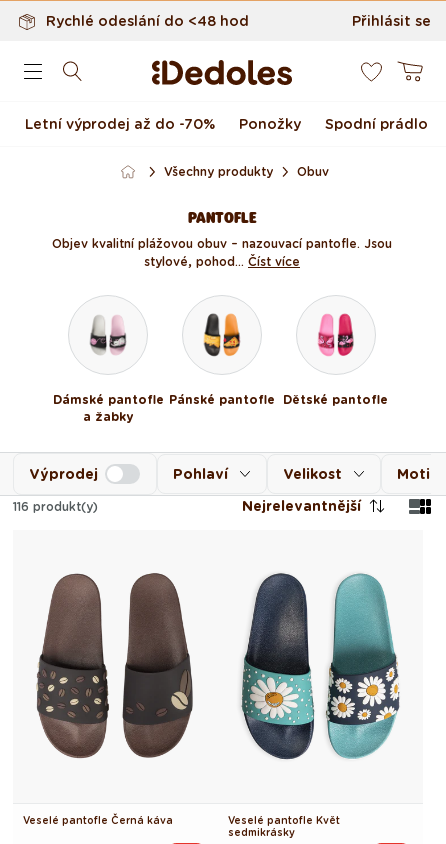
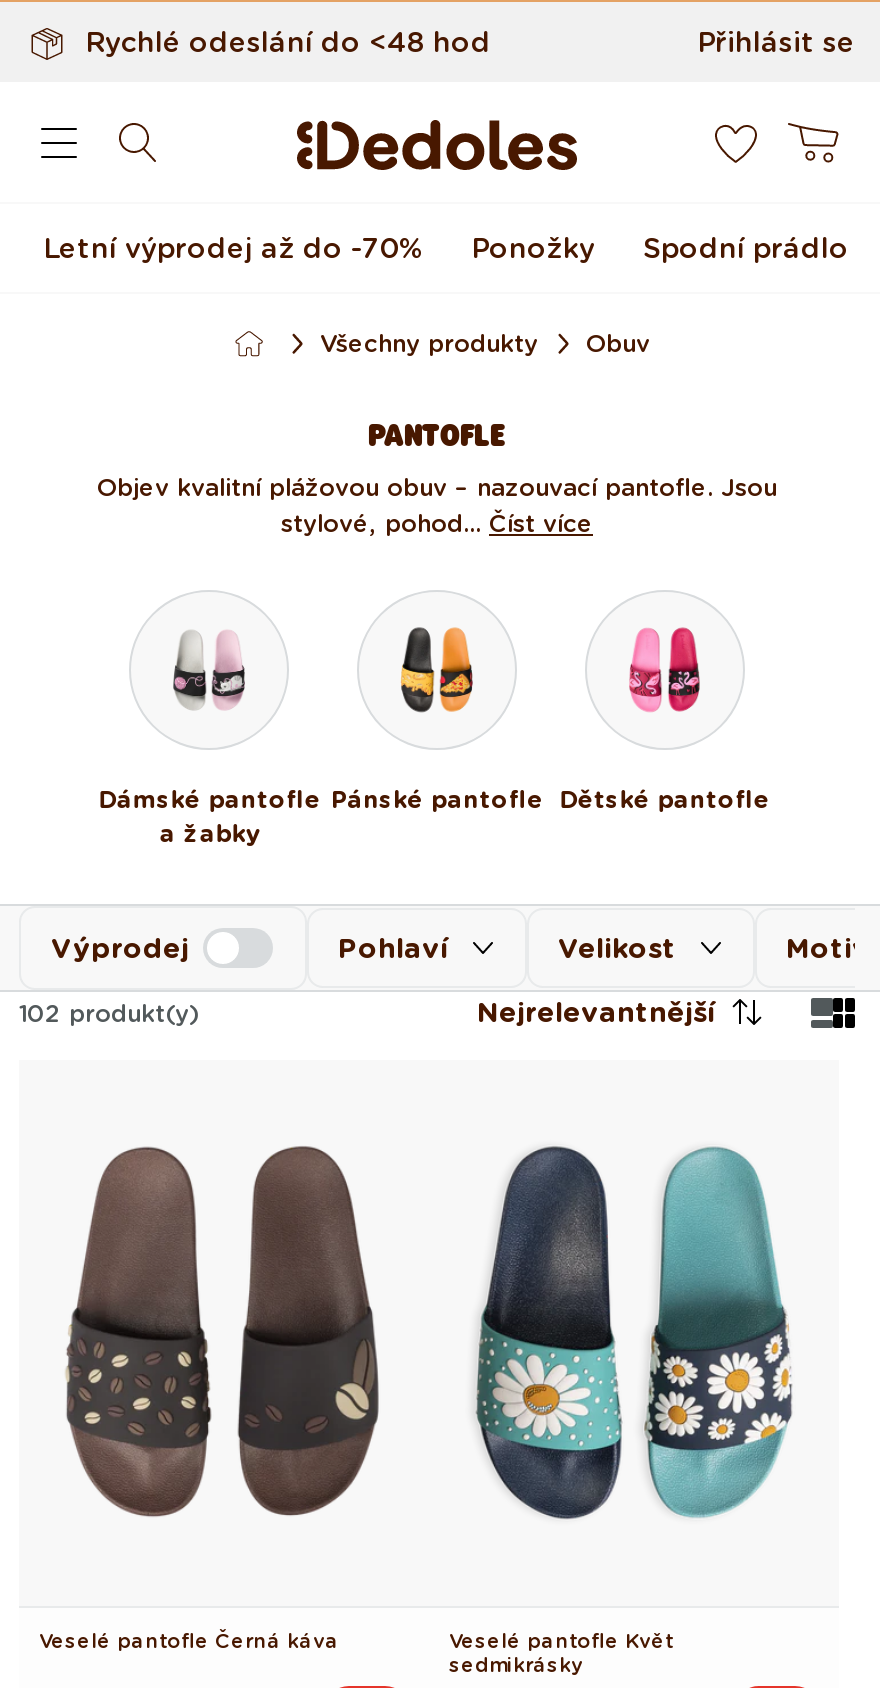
- 116 produkt(y)
+ 102 produkt(y)
